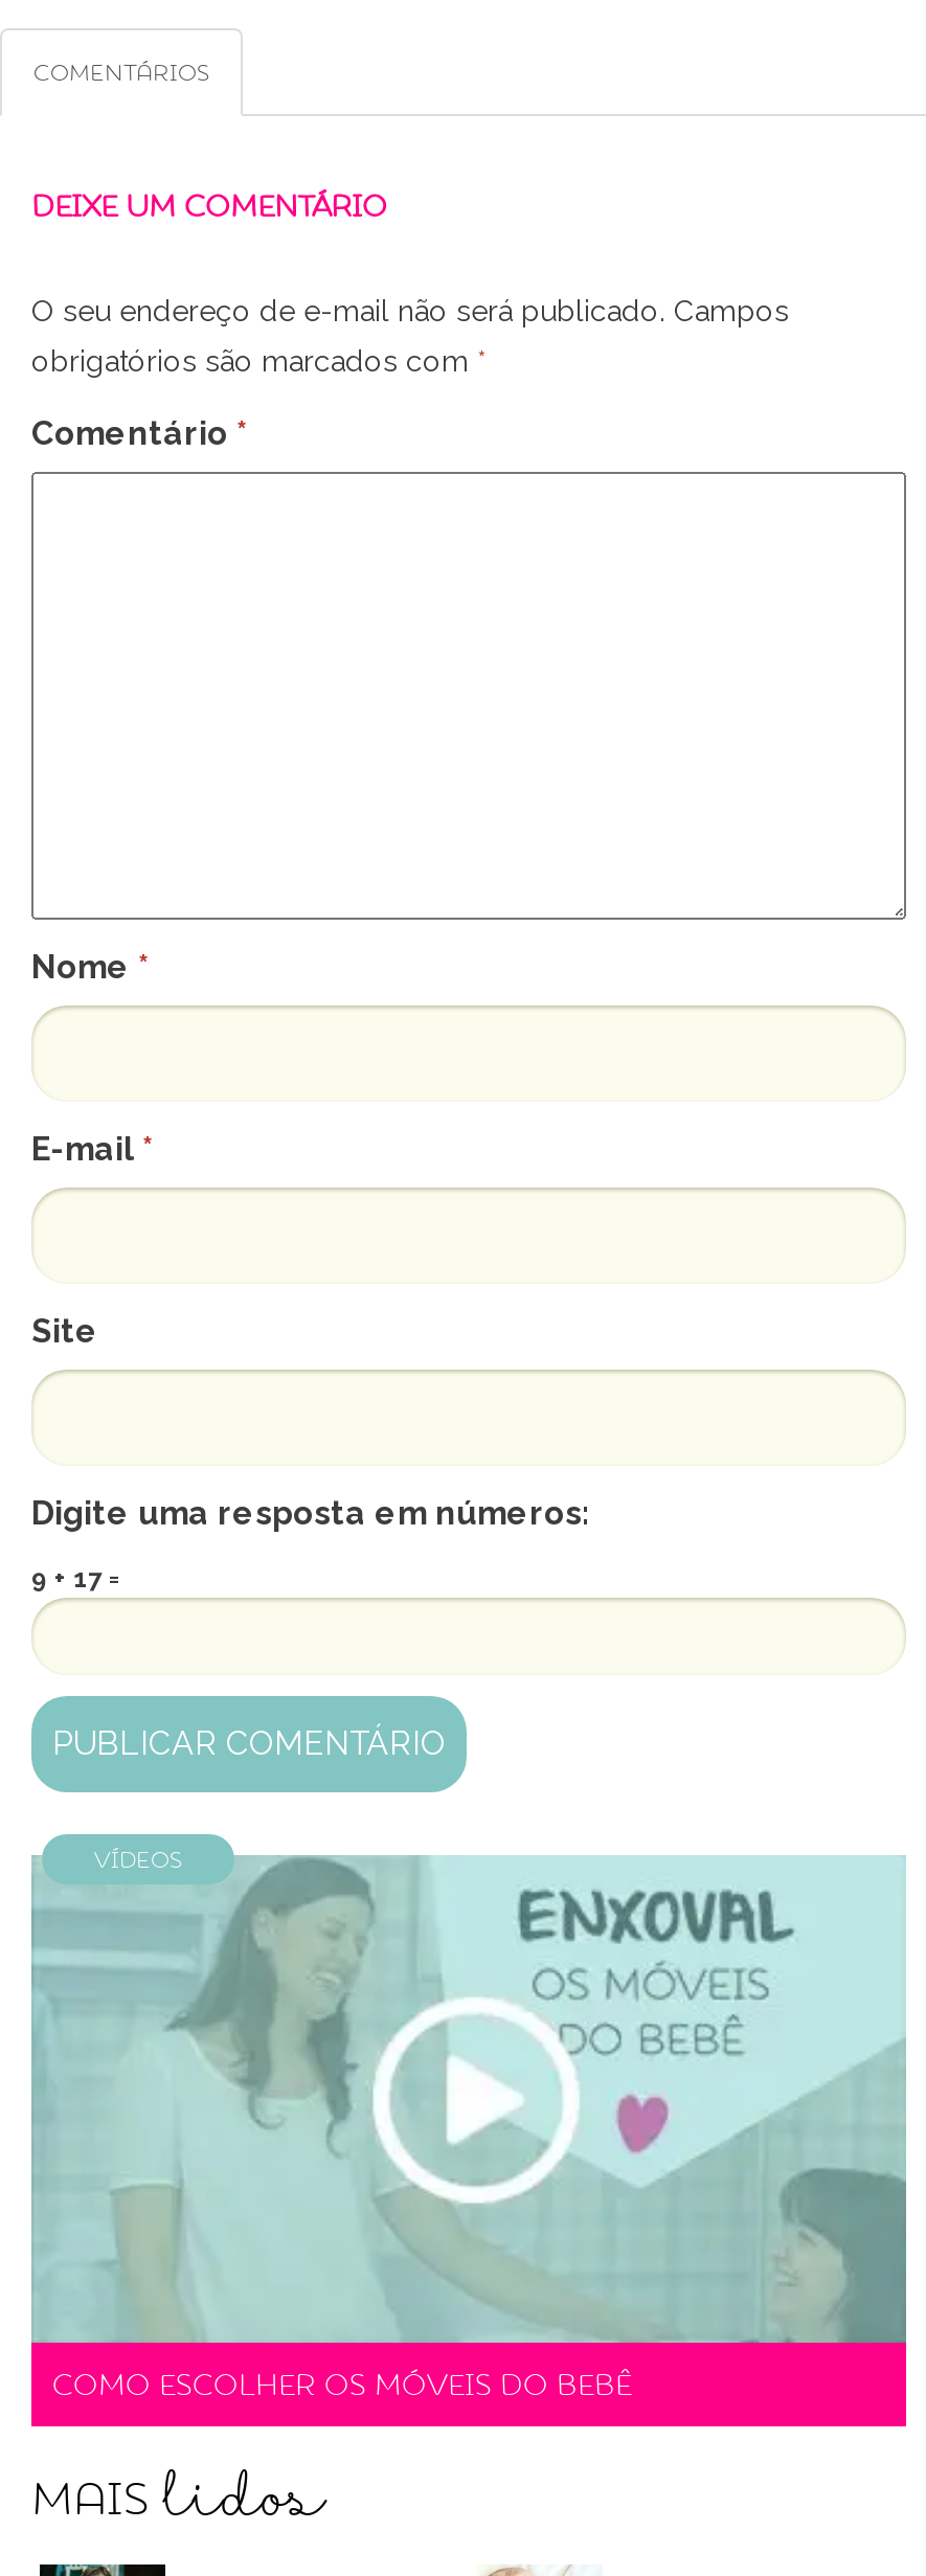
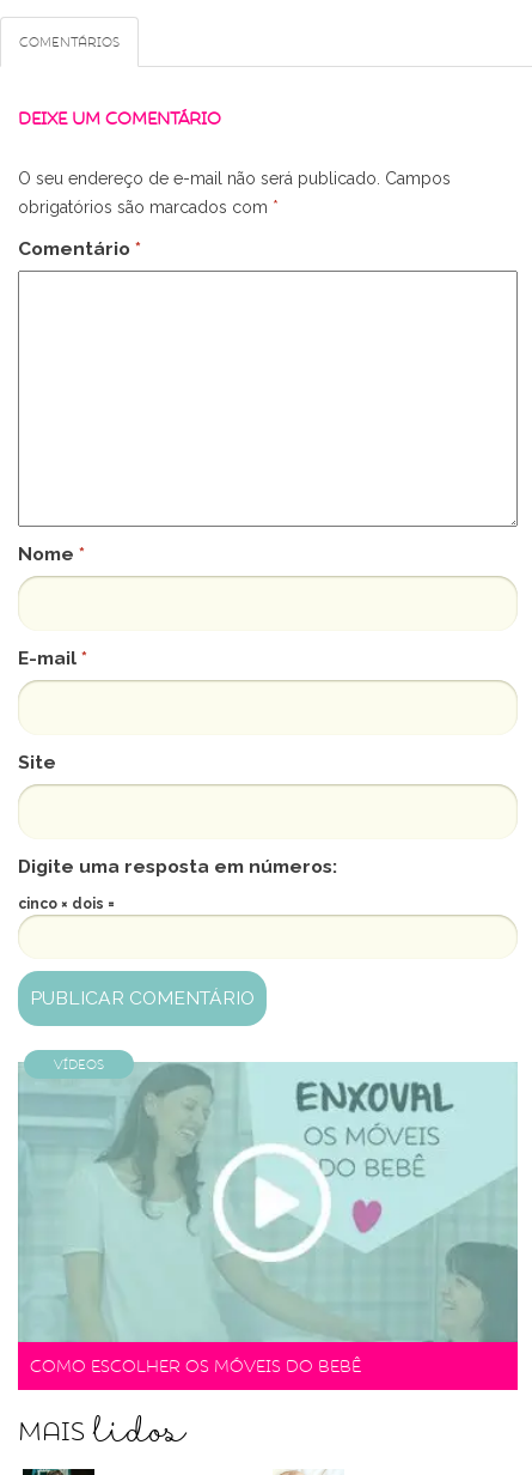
- 9 + 17 =
+ cinco × dois =
